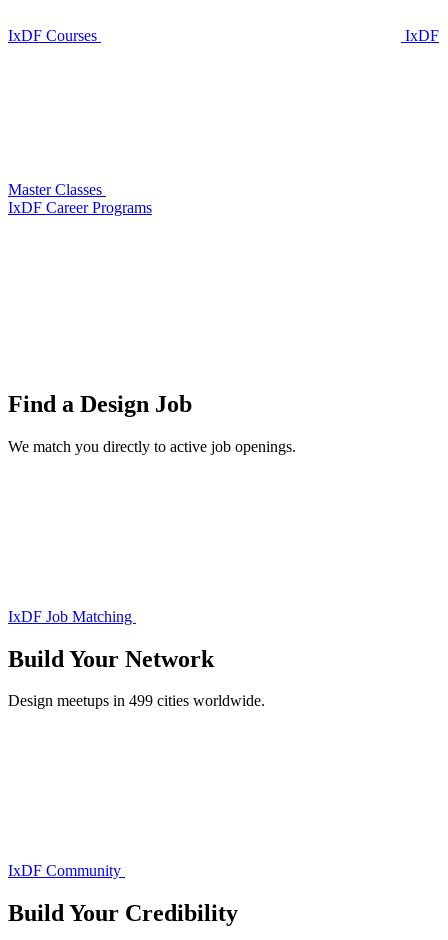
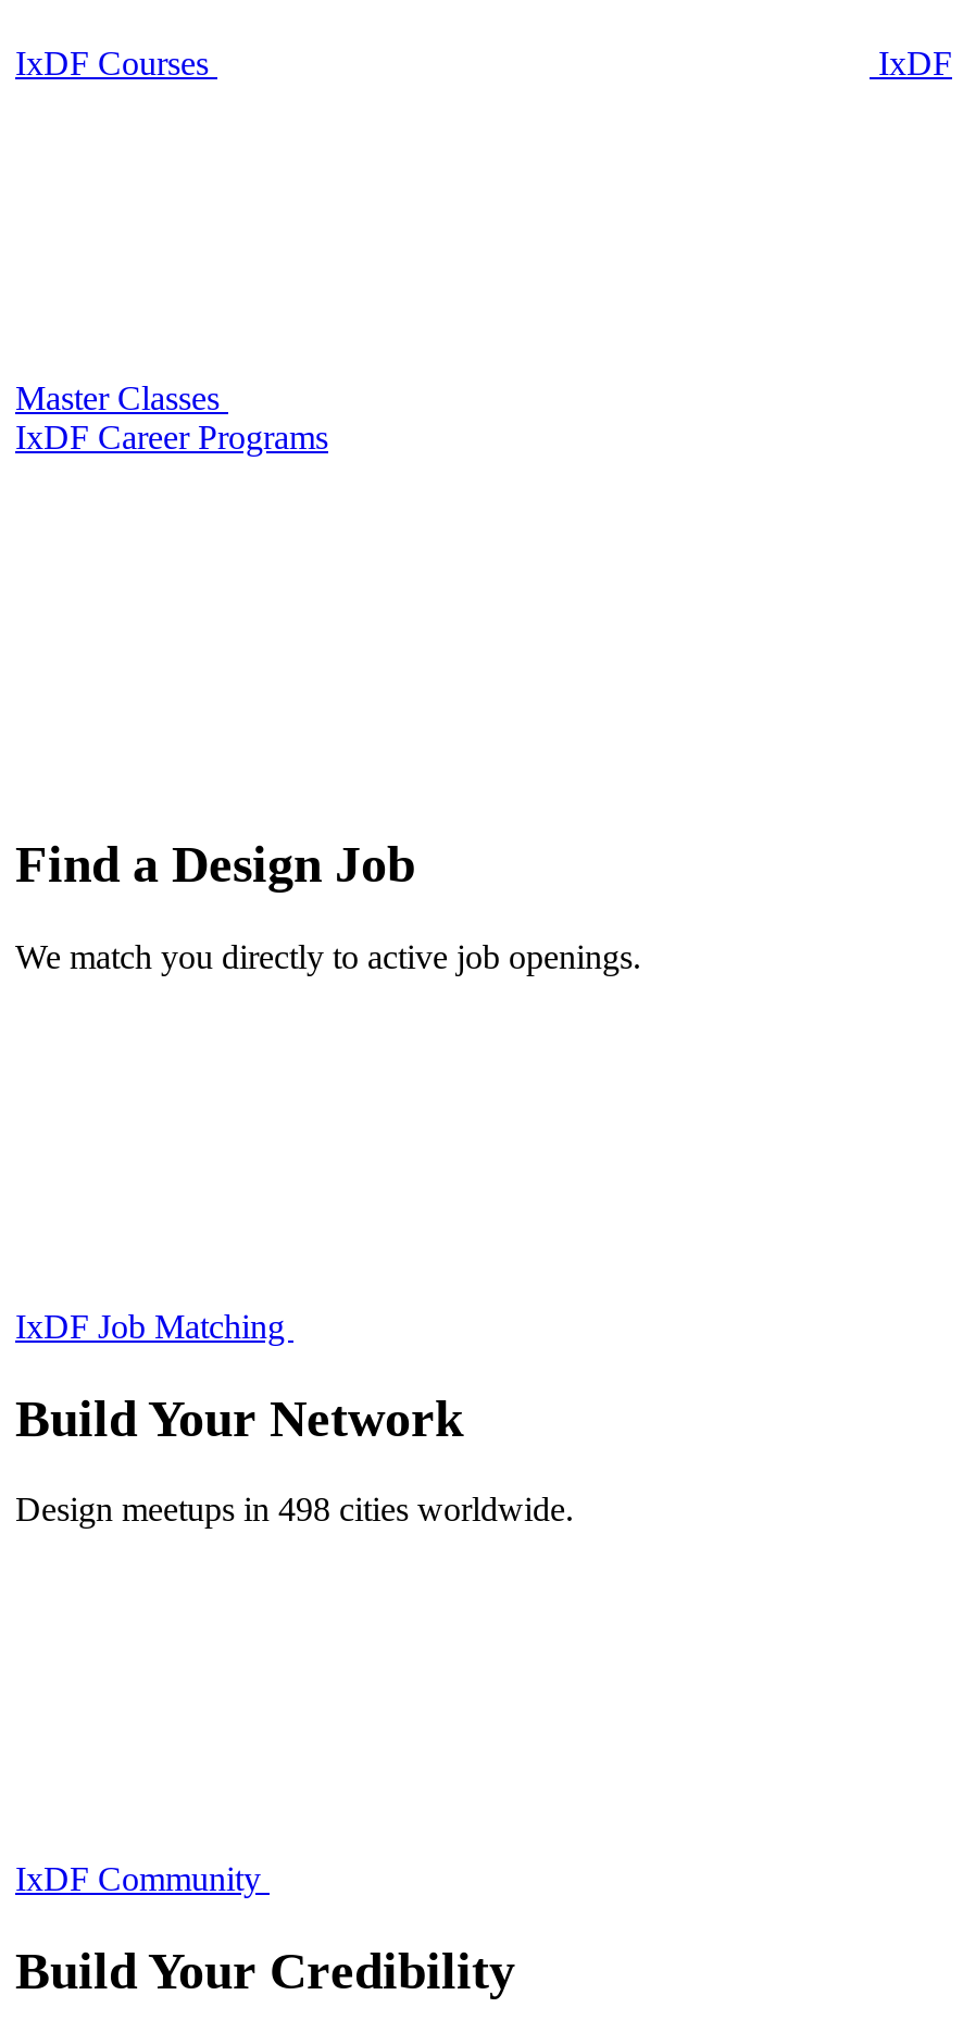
- Design meetups in 499 cities worldwide.
+ Design meetups in 498 cities worldwide.
